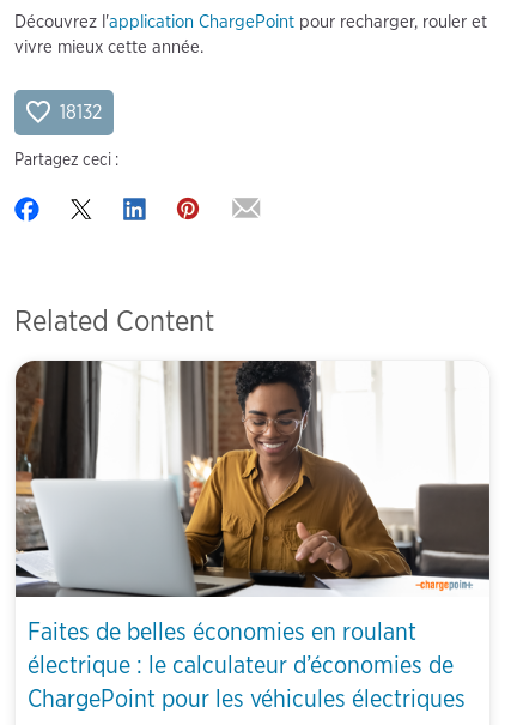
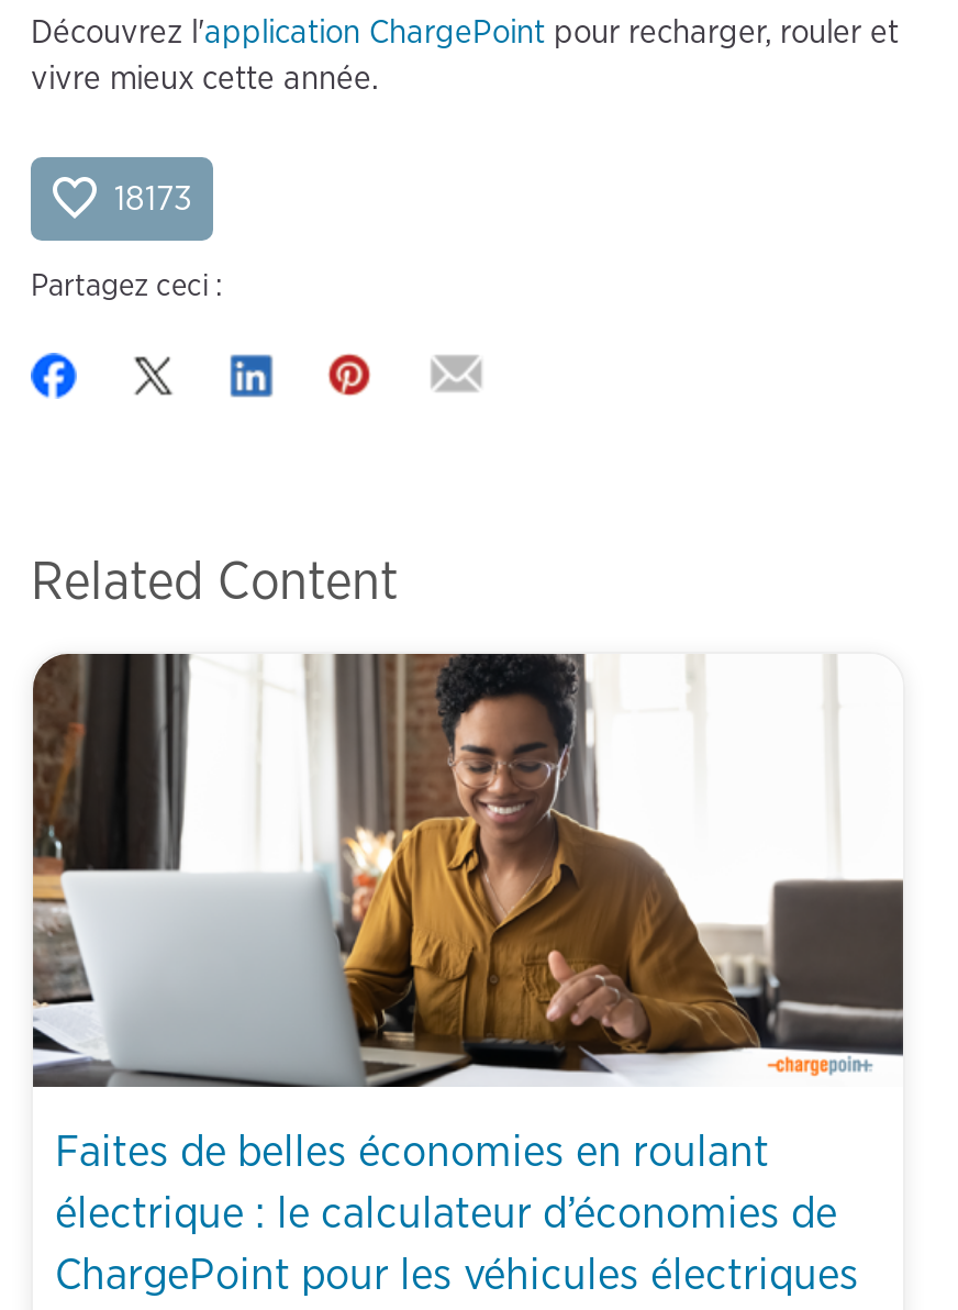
- 18132
+ 18173
